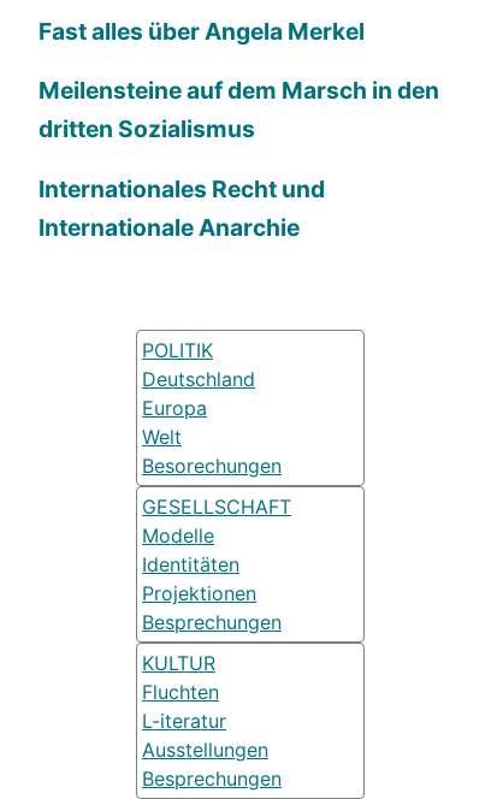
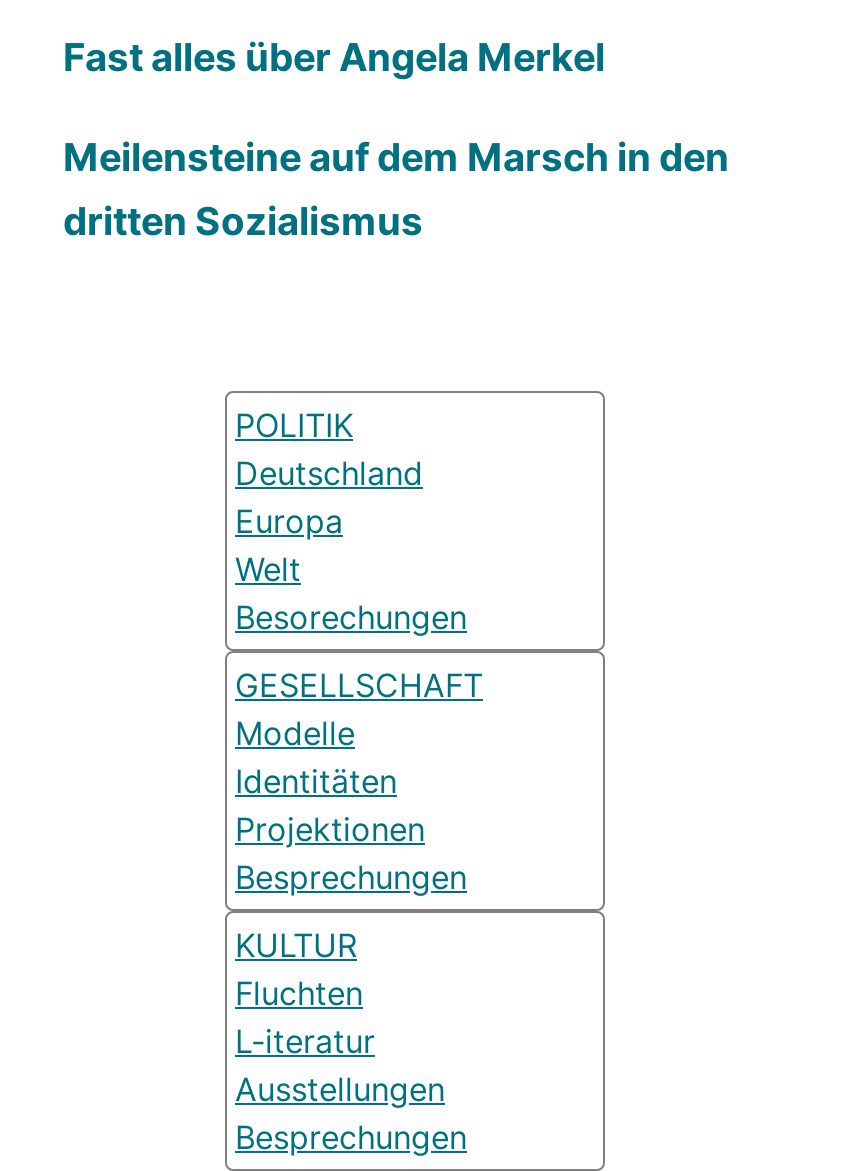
- Internationales Recht und
- Internationale Anarchie
